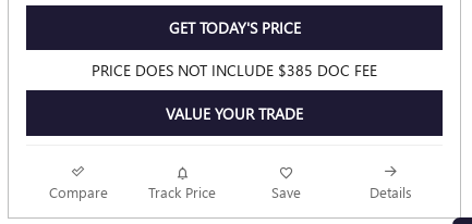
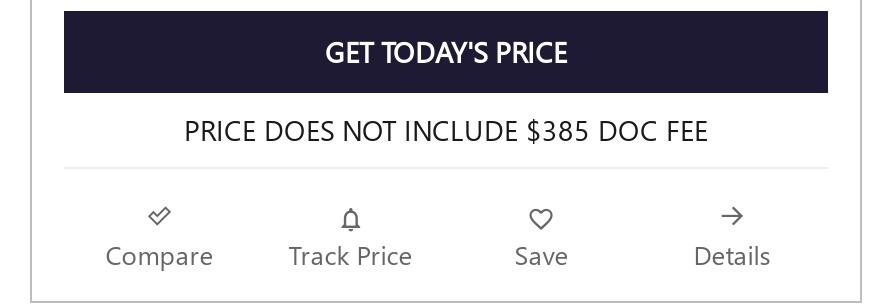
- VALUE YOUR TRADE
